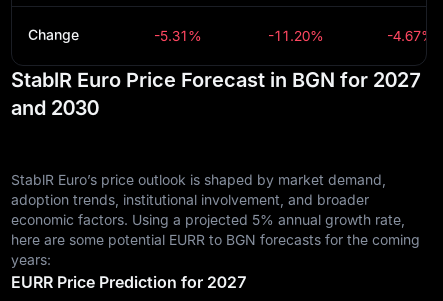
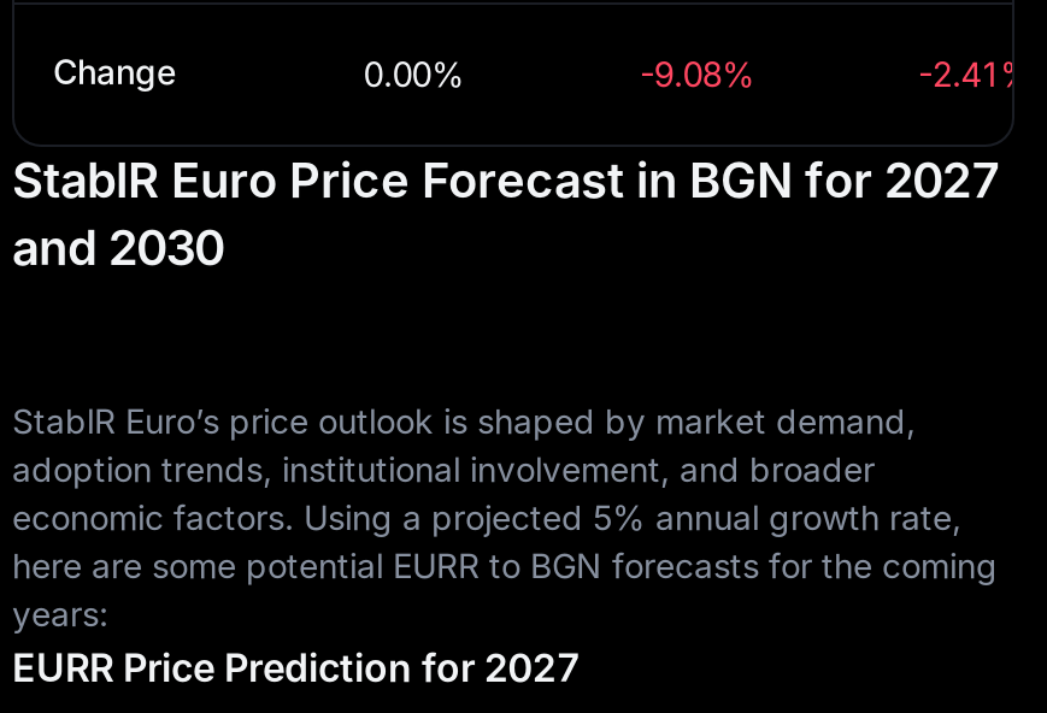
- -5.31%
+ 0.00%

- -11.20%
+ -9.08%

- -4.67%
+ -2.41%
